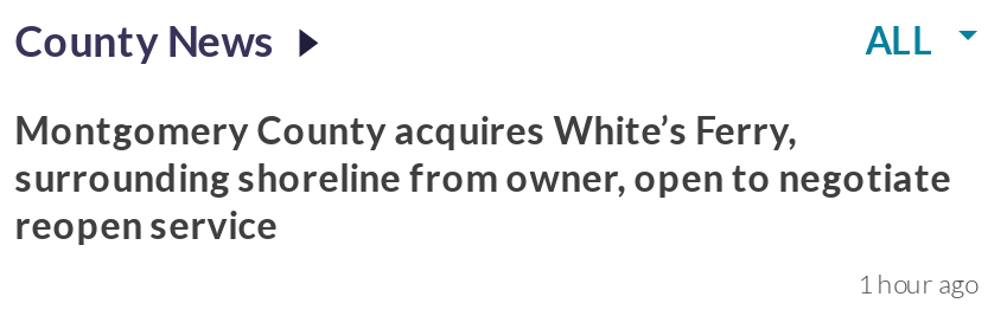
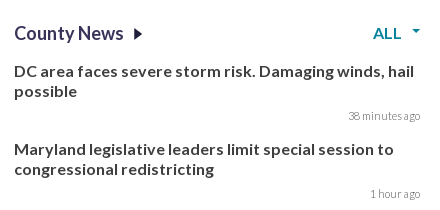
- Montgomery County acquires White’s Ferry,
- surrounding shoreline from owner, open to negotiate
- reopen service
+ DC area faces severe storm risk. Damaging winds, hail
+ possible
+ 38 minutes ago
+ Maryland legislative leaders limit special session to
+ congressional redistricting
